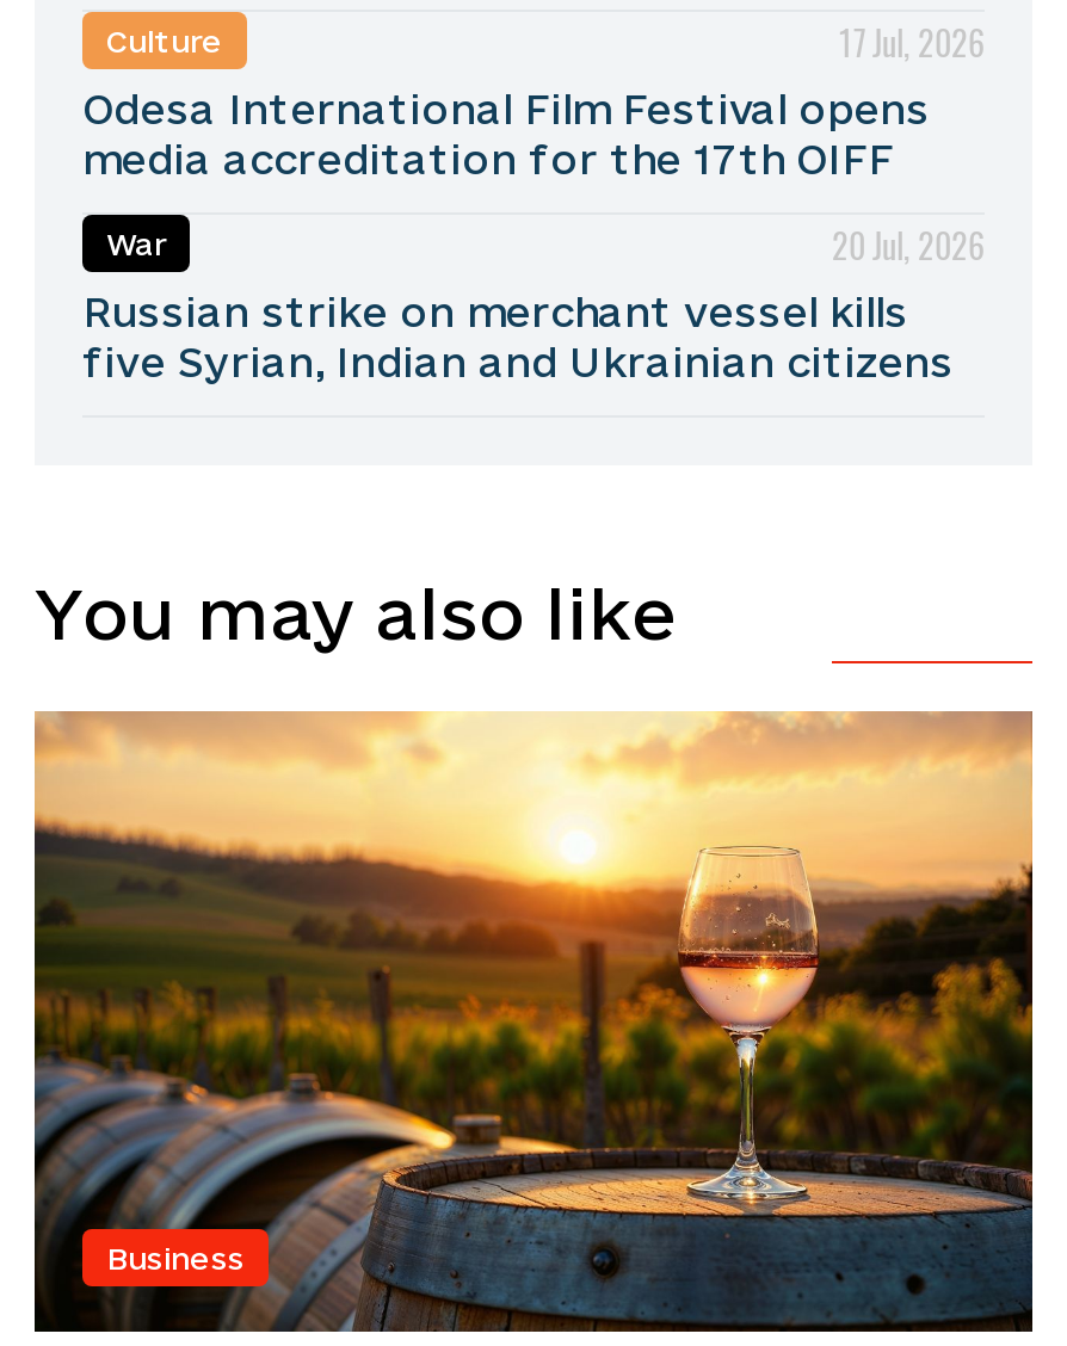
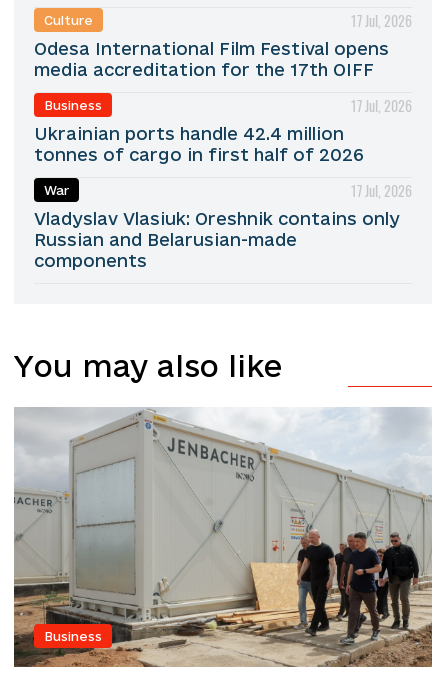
+ Business
+ 17 Jul, 2026
+ Ukrainian ports handle 42.4 million
+ tonnes of cargo in first half of 2026

- 20 Jul, 2026
- Russian strike on merchant vessel kills
- five Syrian, Indian and Ukrainian citizens
+ 17 Jul, 2026
+ Vladyslav Vlasiuk: Oreshnik contains only
+ Russian and Belarusian-made
+ components

- [image]
+ [image]
